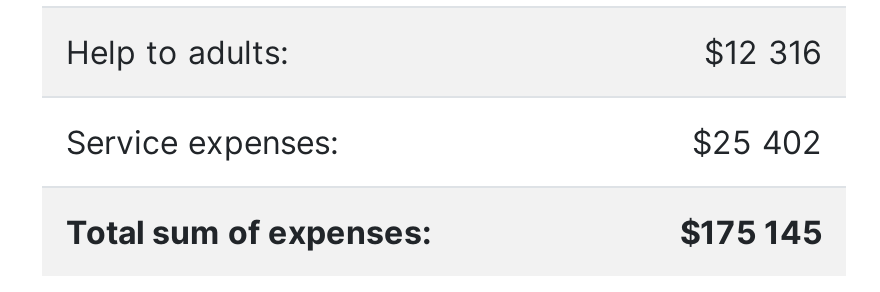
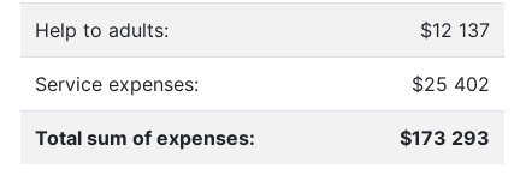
- $12 316
+ $12 137

- $175 145
+ $173 293
